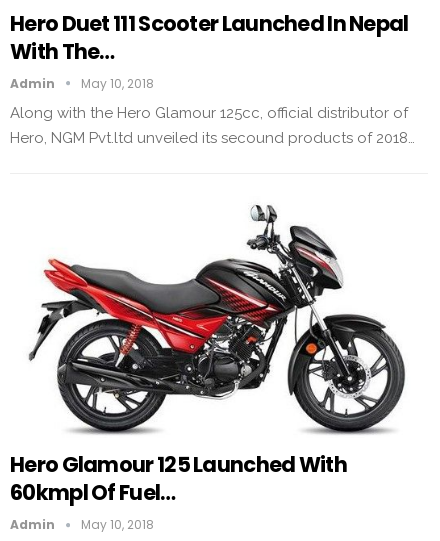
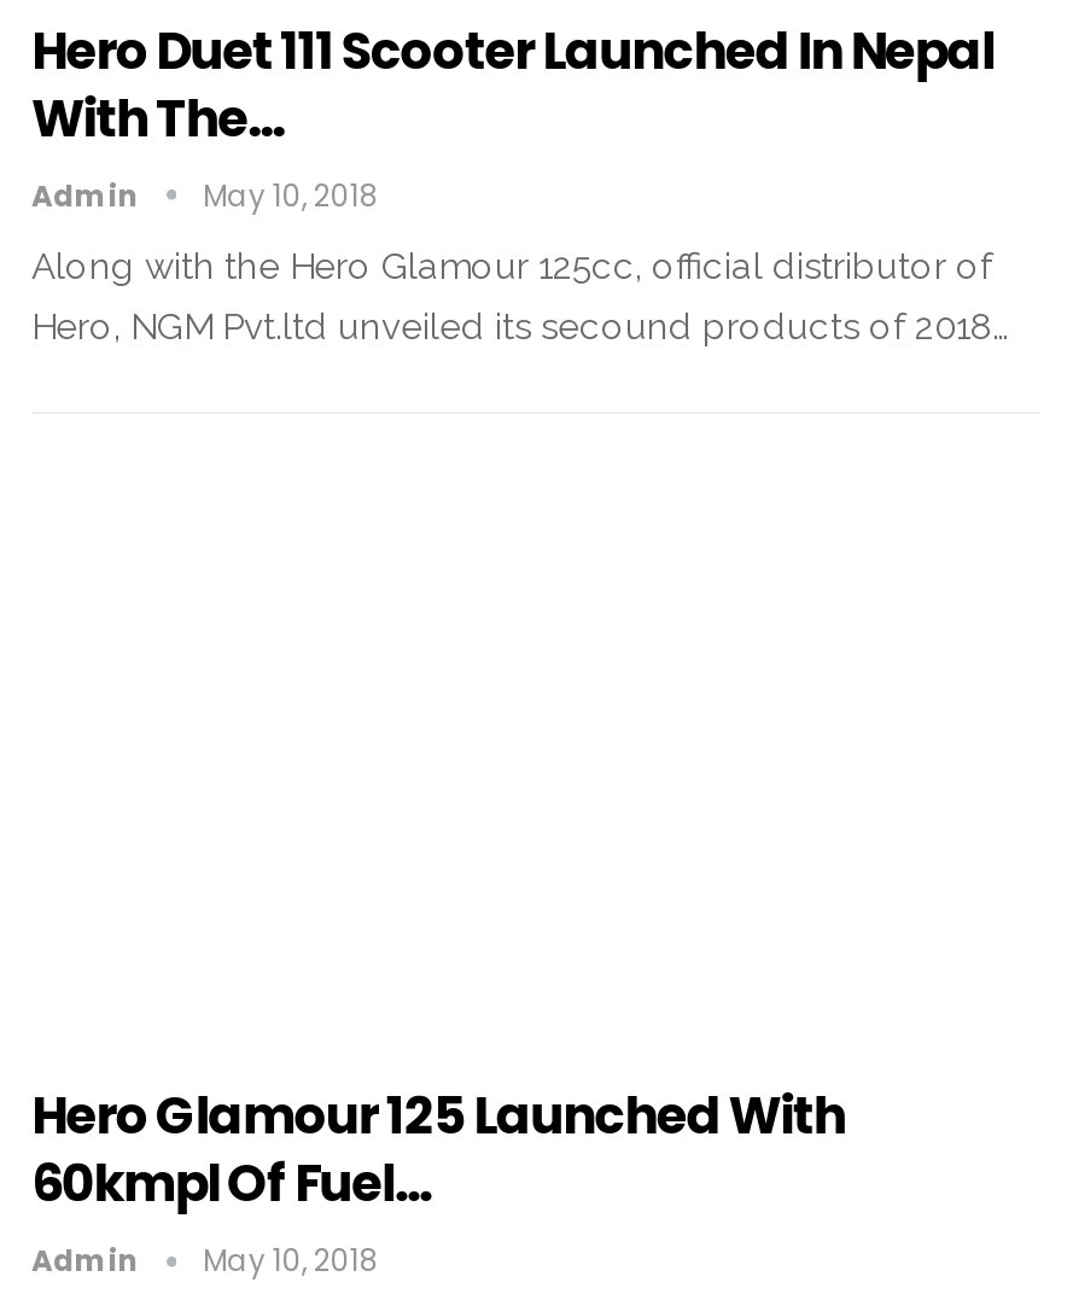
- [image]
